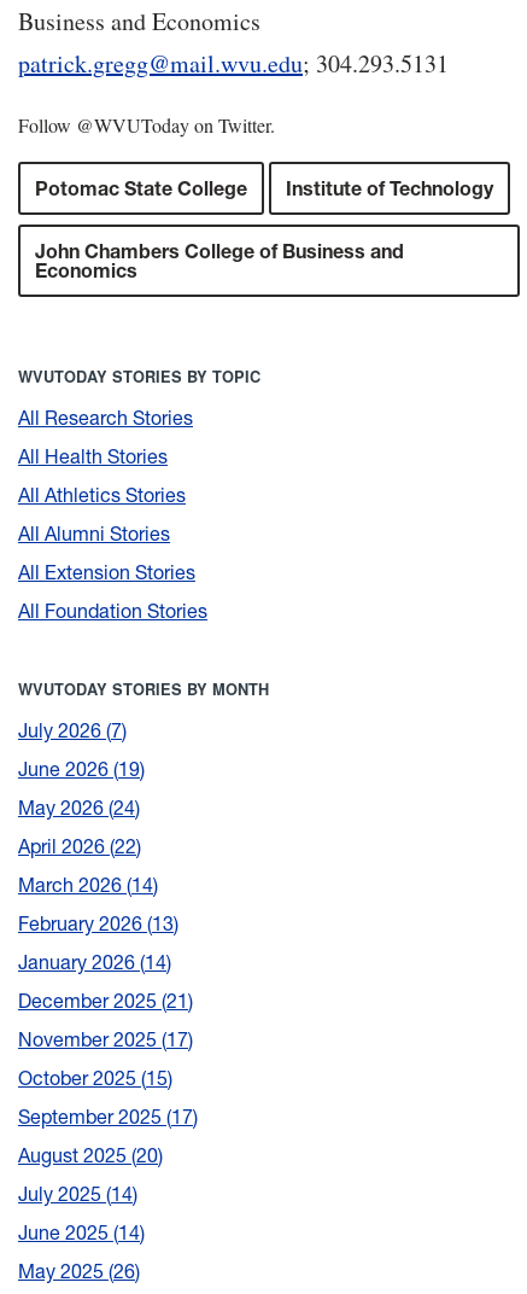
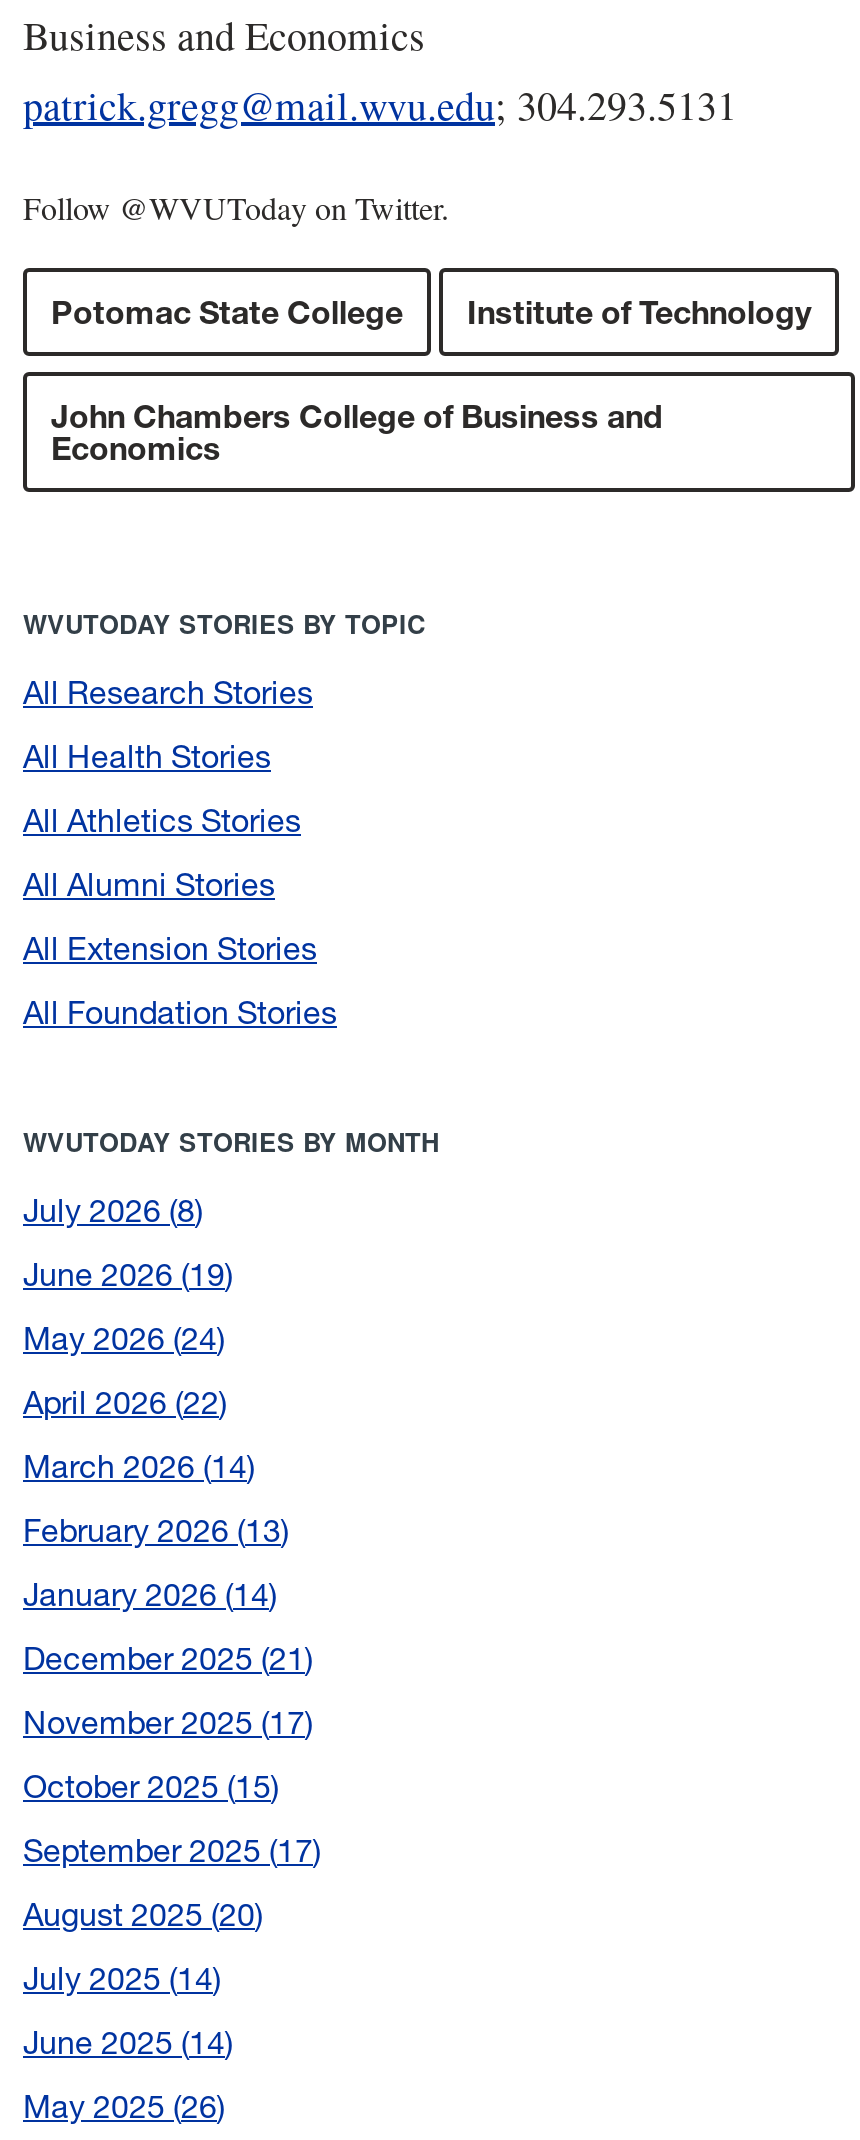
- July 2026 7
+ July 2026 8
